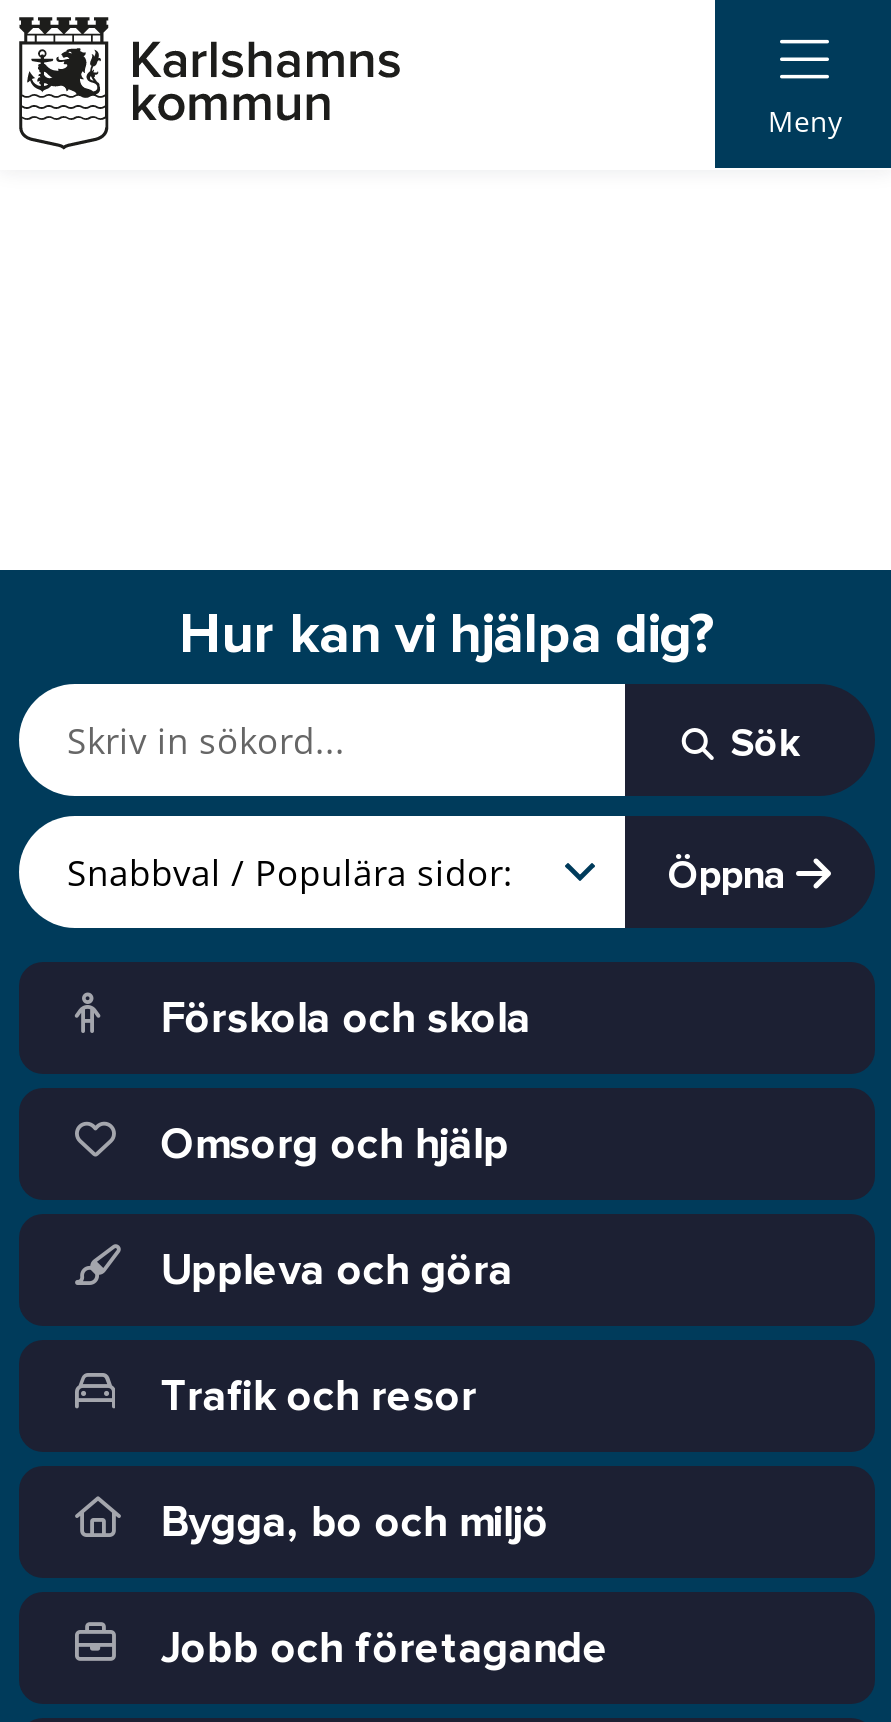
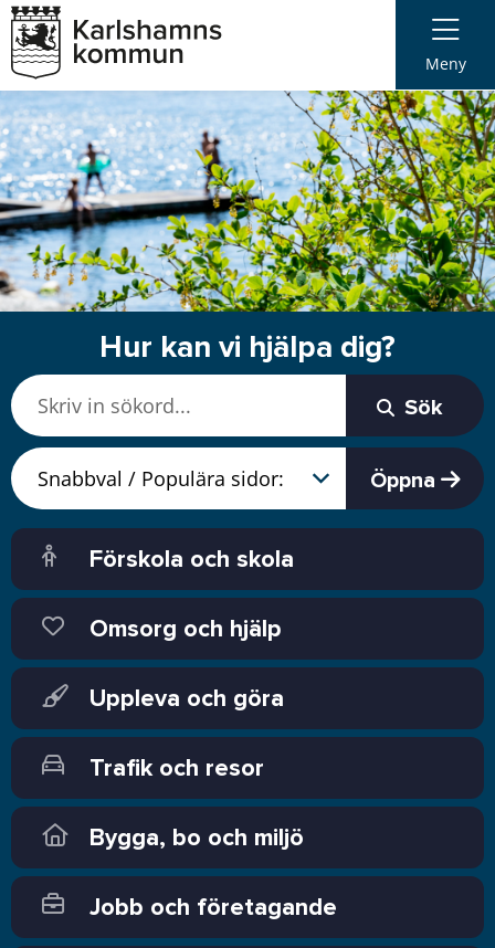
+ [image]
